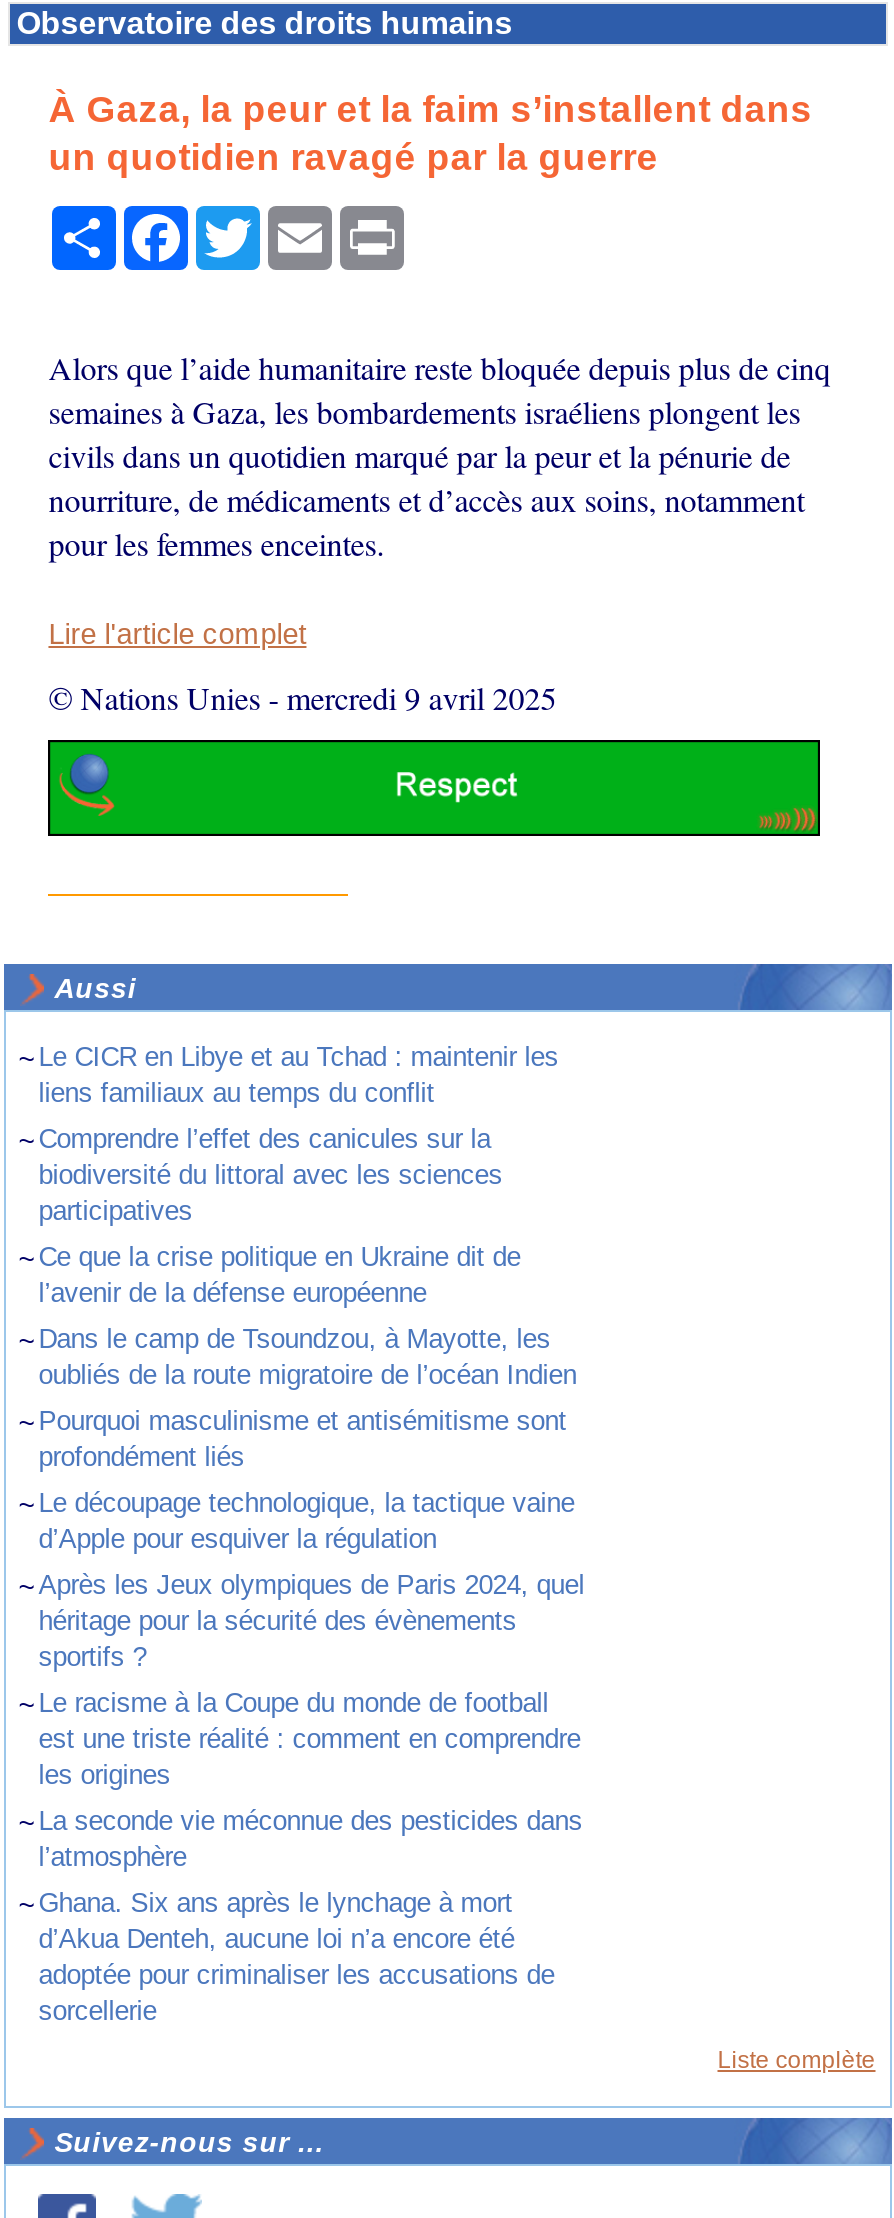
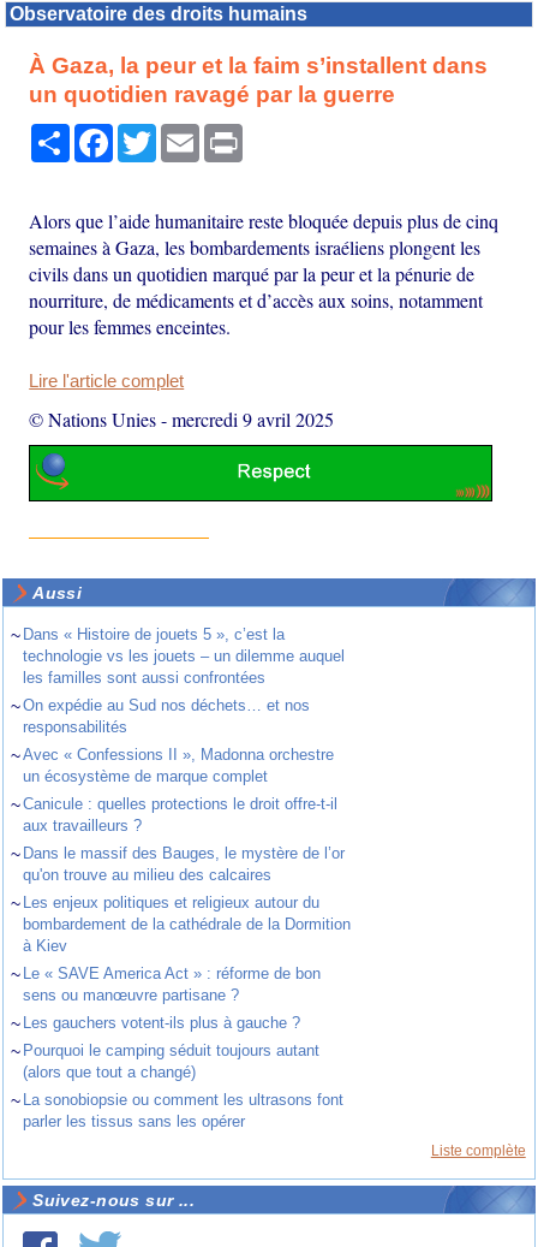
- ~ Le CICR en Libye et au Tchad : maintenir les
- liens familiaux au temps du conflit
- ~ Comprendre l’effet des canicules sur la
- biodiversité du littoral avec les sciences
- participatives
- ~ Ce que la crise politique en Ukraine dit de
- l’avenir de la défense européenne
- ~ Dans le camp de Tsoundzou, à Mayotte, les
- oubliés de la route migratoire de l’océan Indien
- ~ Pourquoi masculinisme et antisémitisme sont
- profondément liés
- ~ Le découpage technologique, la tactique vaine
- d’Apple pour esquiver la régulation
- ~ Après les Jeux olympiques de Paris 2024, quel
- héritage pour la sécurité des évènements
- sportifs ?
- ~ Le racisme à la Coupe du monde de football
- est une triste réalité : comment en comprendre
- les origines
- ~ La seconde vie méconnue des pesticides dans
- l’atmosphère
- ~ Ghana. Six ans après le lynchage à mort
- d’Akua Denteh, aucune loi n’a encore été
- adoptée pour criminaliser les accusations de
- sorcellerie
+ ~ Dans « Histoire de jouets 5 », c’est la
+ technologie vs les jouets – un dilemme auquel
+ les familles sont aussi confrontées
+ ~ On expédie au Sud nos déchets… et nos
+ responsabilités
+ ~ Avec « Confessions II », Madonna orchestre
+ un écosystème de marque complet
+ ~ Canicule : quelles protections le droit offre-t-il
+ aux travailleurs ?
+ ~ Dans le massif des Bauges, le mystère de l’or
+ qu'on trouve au milieu des calcaires
+ ~ Les enjeux politiques et religieux autour du
+ bombardement de la cathédrale de la Dormition
+ à Kiev
+ ~ Le « SAVE America Act » : réforme de bon
+ sens ou manœuvre partisane ?
+ ~ Les gauchers votent-ils plus à gauche ?
+ ~ Pourquoi le camping séduit toujours autant
+ (alors que tout a changé)
+ ~ La sonobiopsie ou comment les ultrasons font
+ parler les tissus sans les opérer
